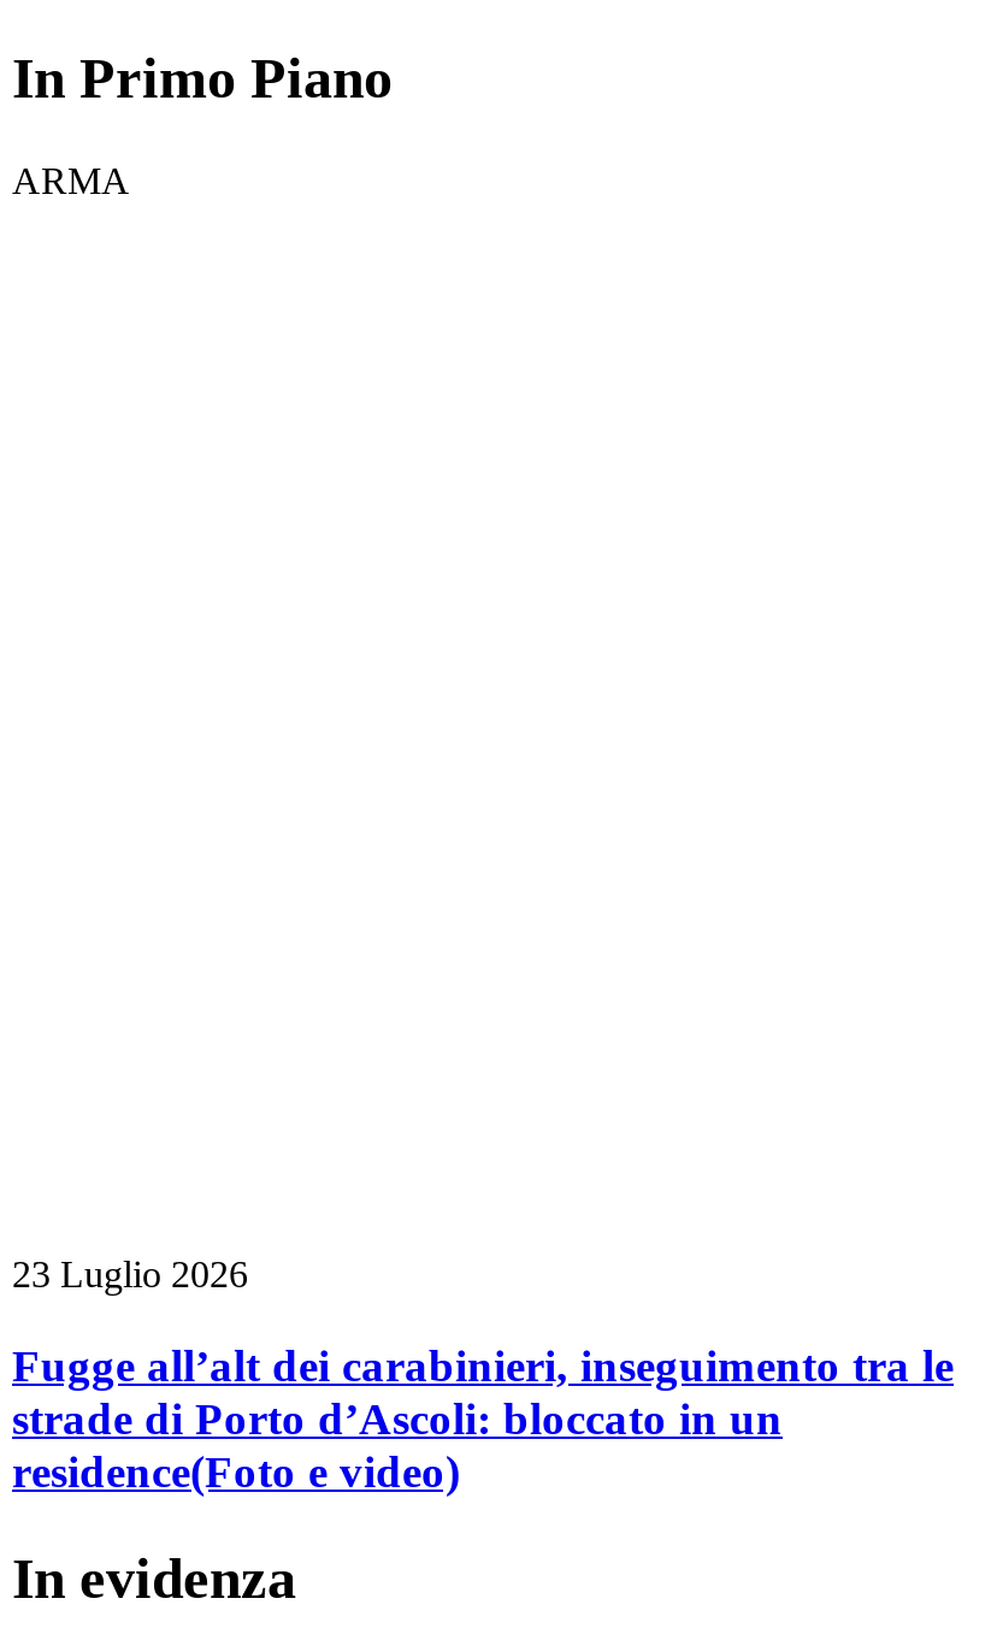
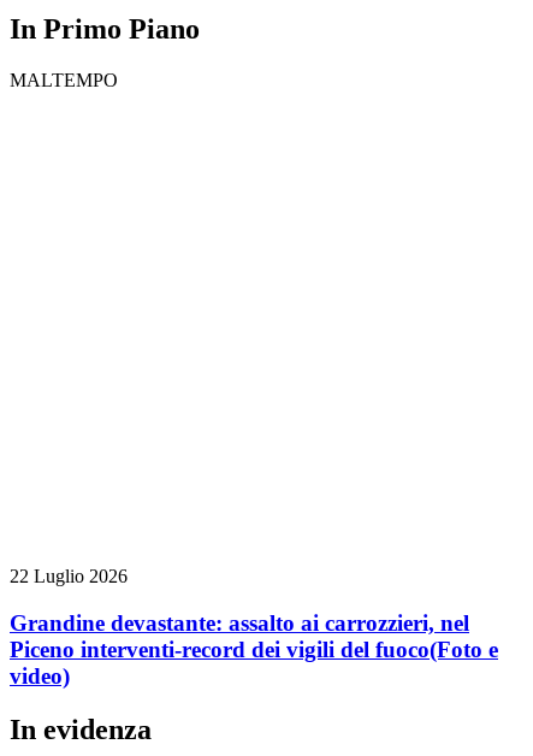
- ARMA
+ MALTEMPO

- 23 Luglio 2026
+ 22 Luglio 2026

- Fugge all’alt dei carabinieri, inseguimento tra le
- strade di Porto d’Ascoli: bloccato in un
- residence(Foto e video)
+ Grandine devastante: assalto ai carrozzieri, nel
+ Piceno interventi-record dei vigili del fuoco(Foto e
+ video)
